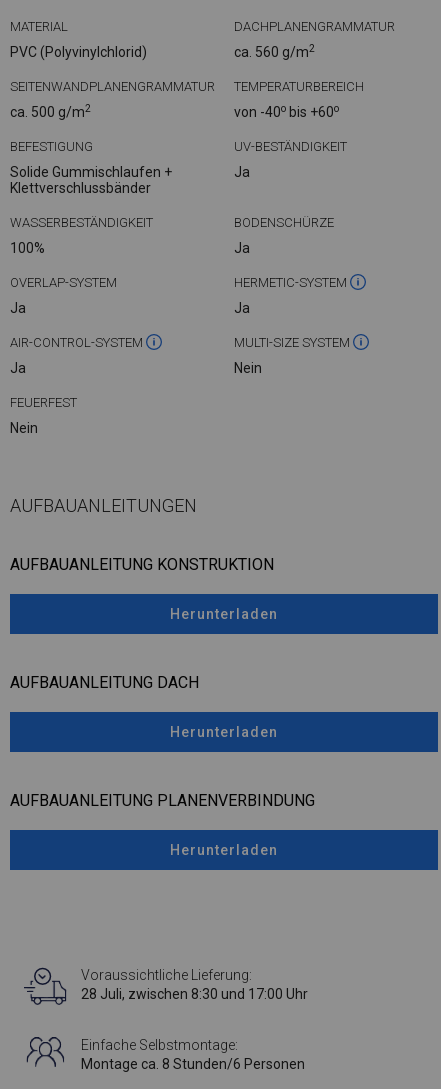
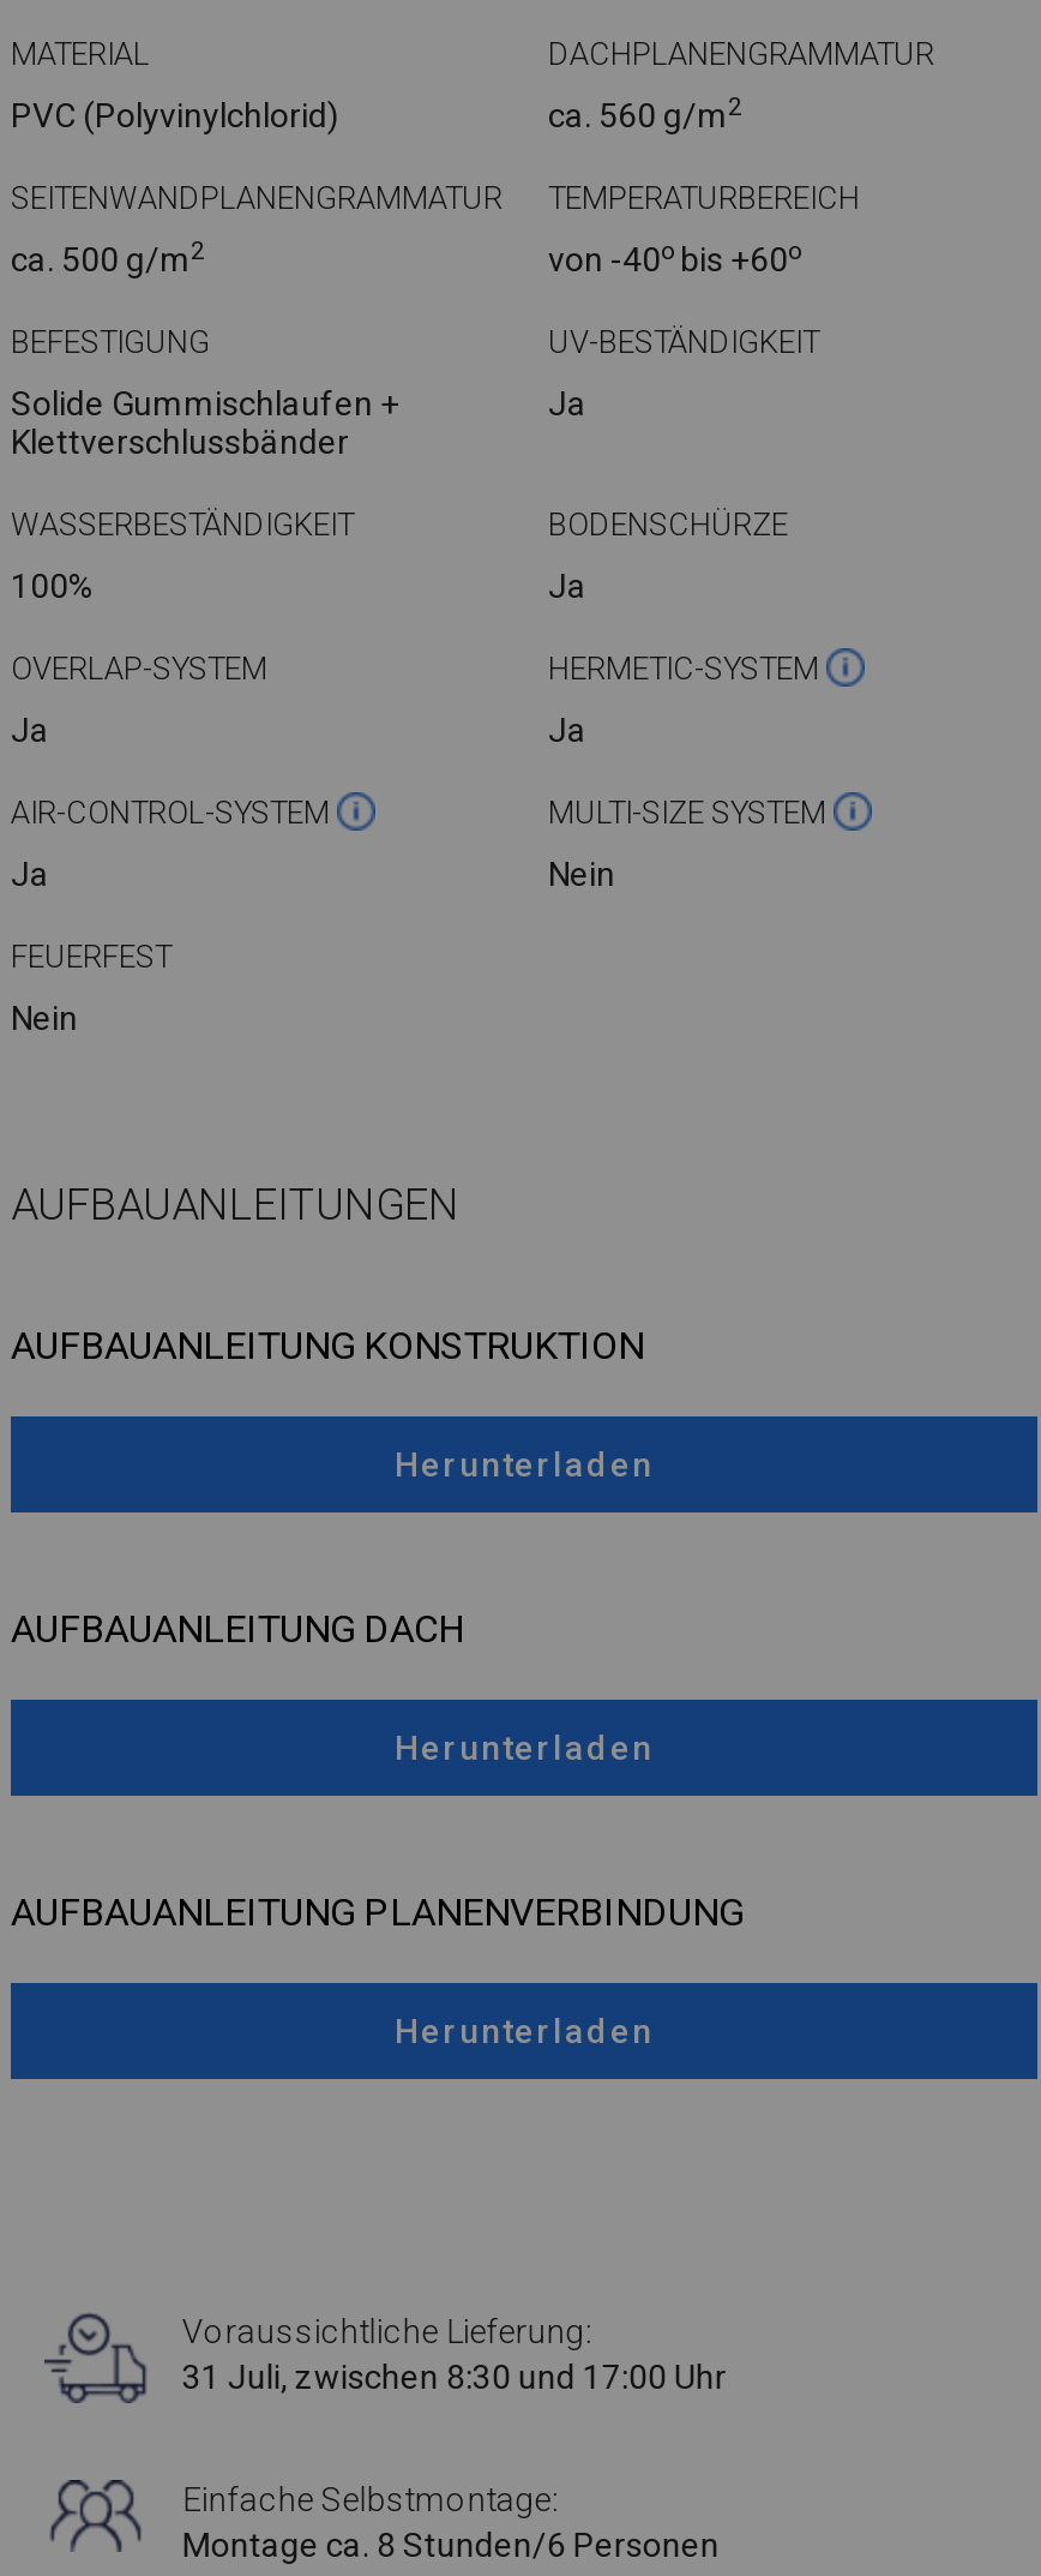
- 28 Juli, zwischen 8:30 und 17:00 Uhr
+ 31 Juli, zwischen 8:30 und 17:00 Uhr
